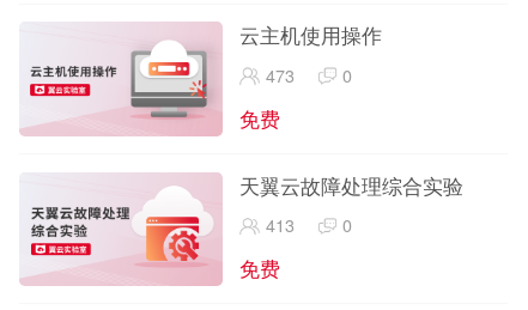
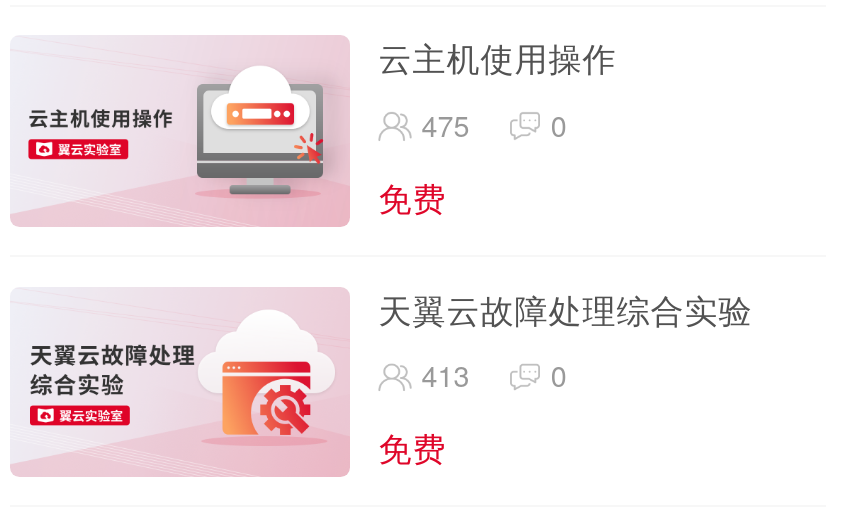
- 473
+ 475
